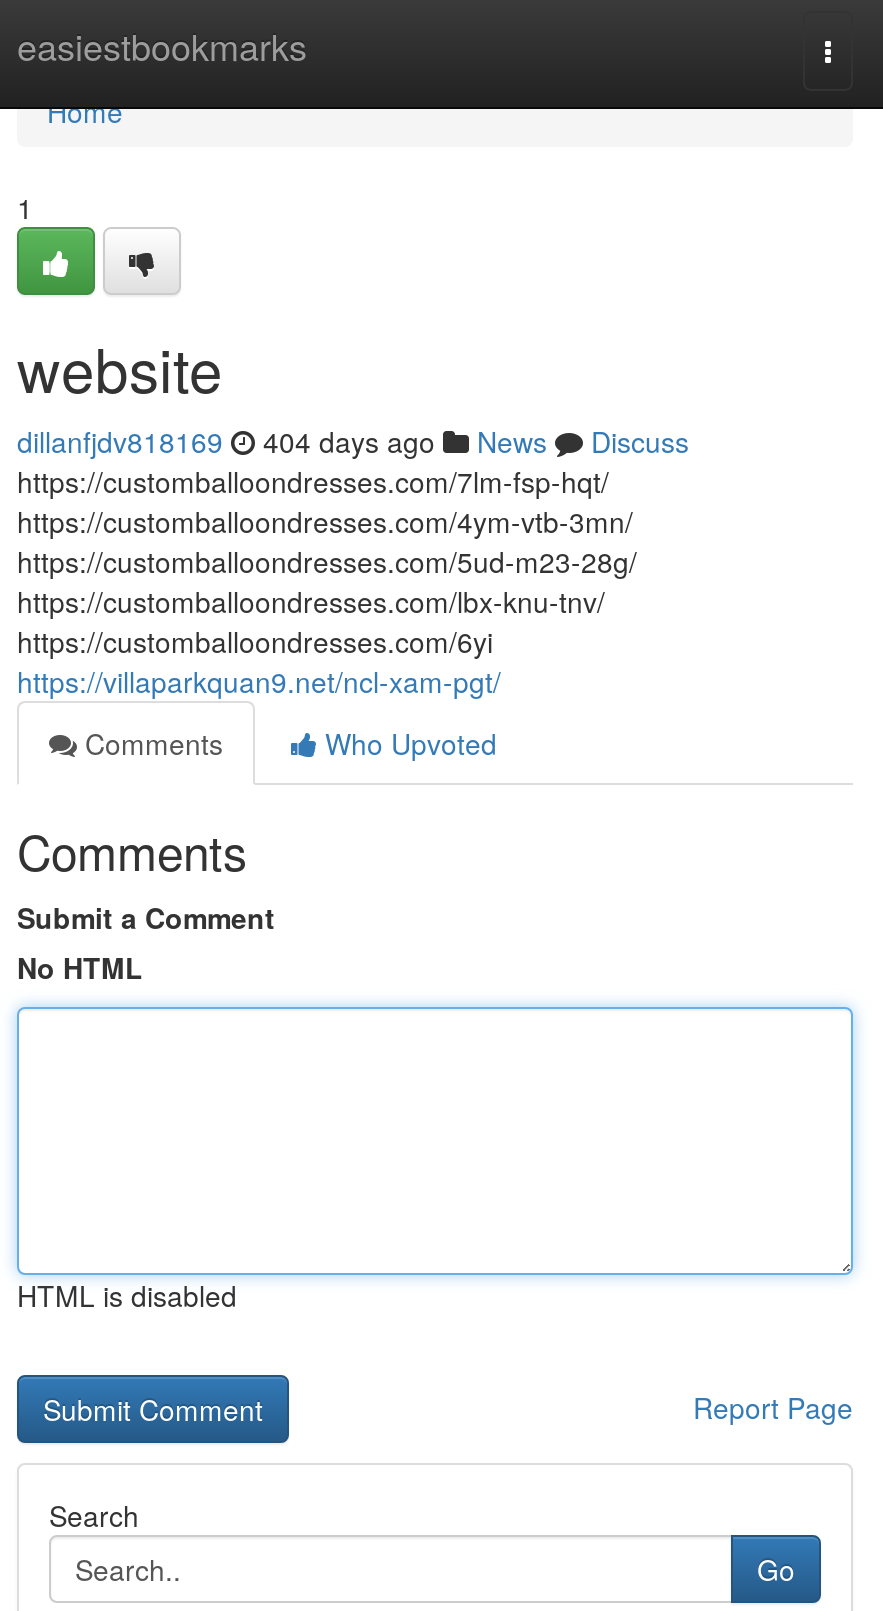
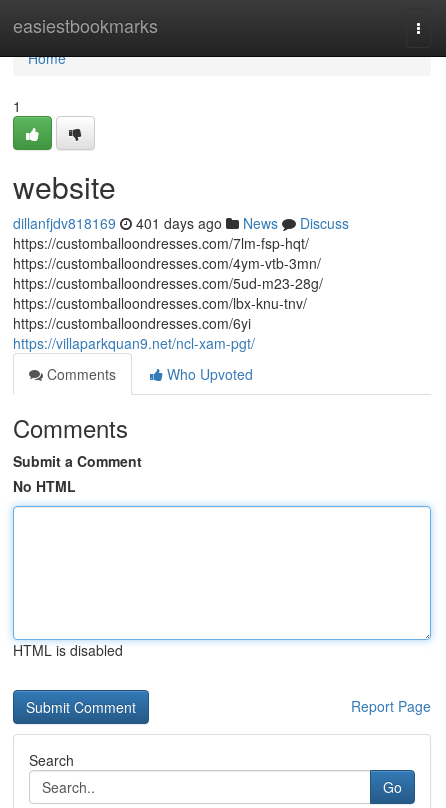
- dillanfjdv818169 404 days ago News Discuss
+ dillanfjdv818169 401 days ago News Discuss
